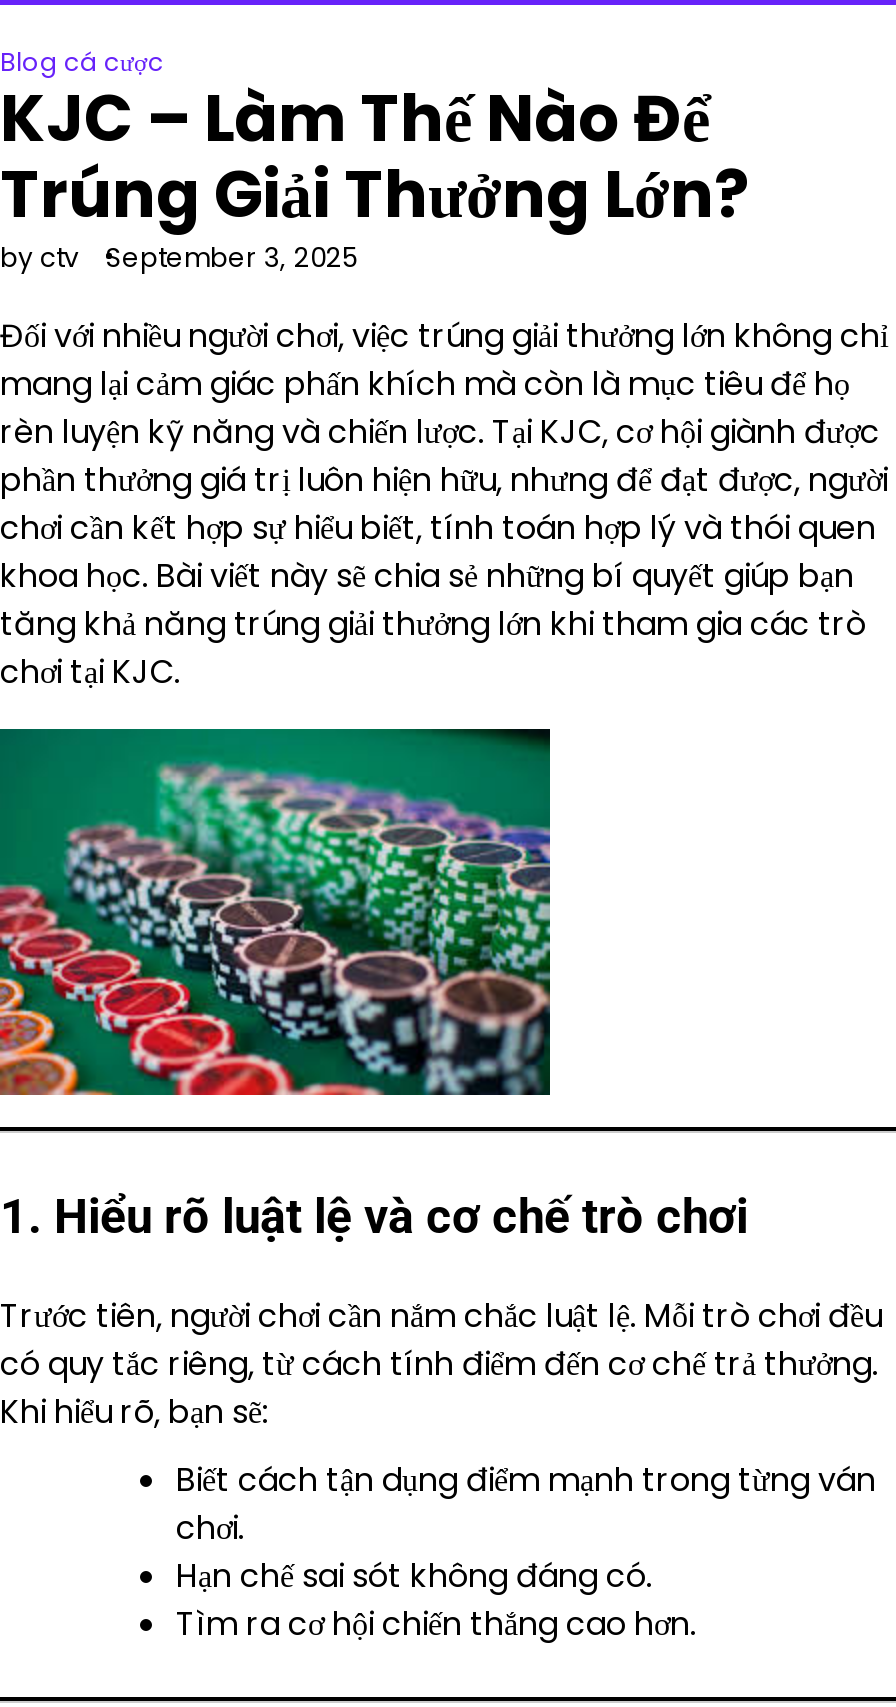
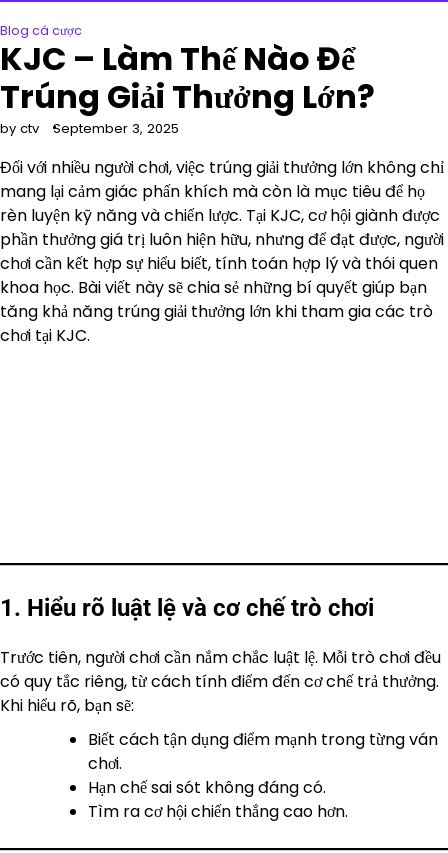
- [image]
